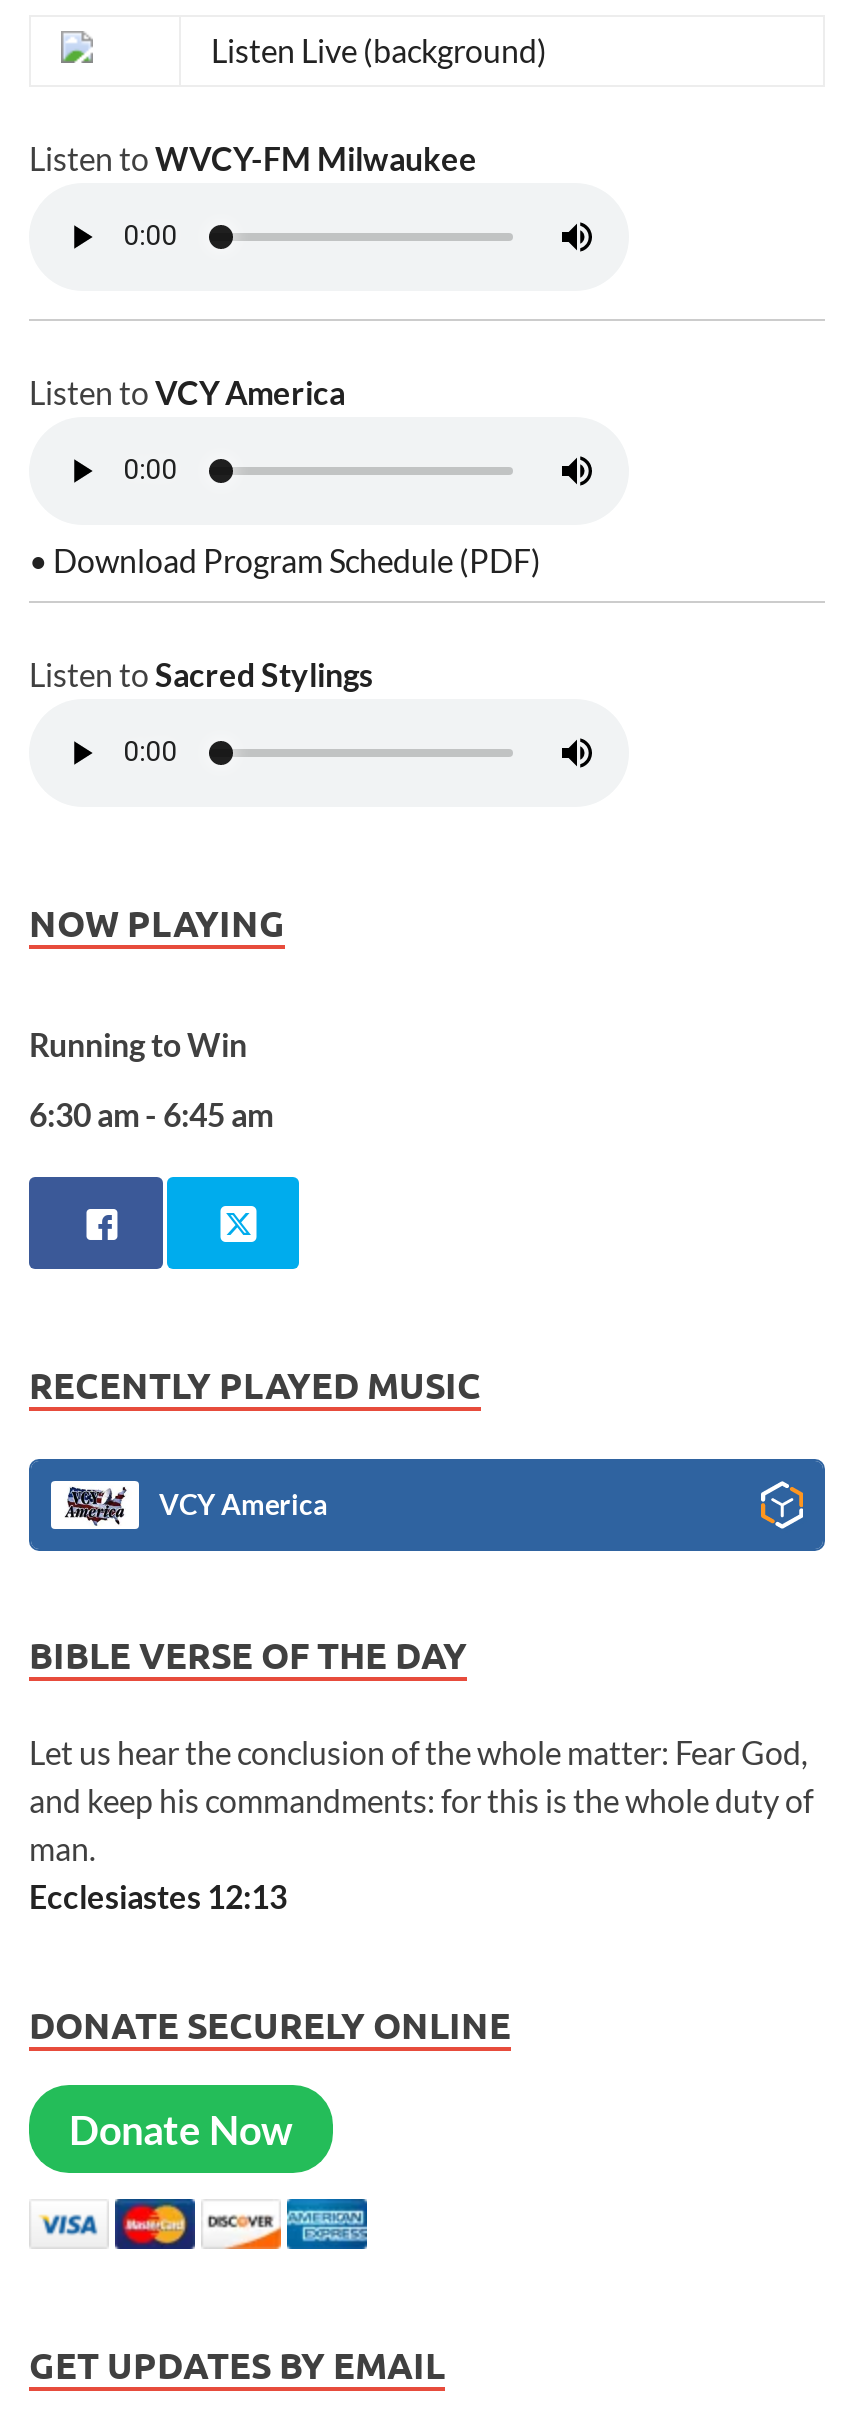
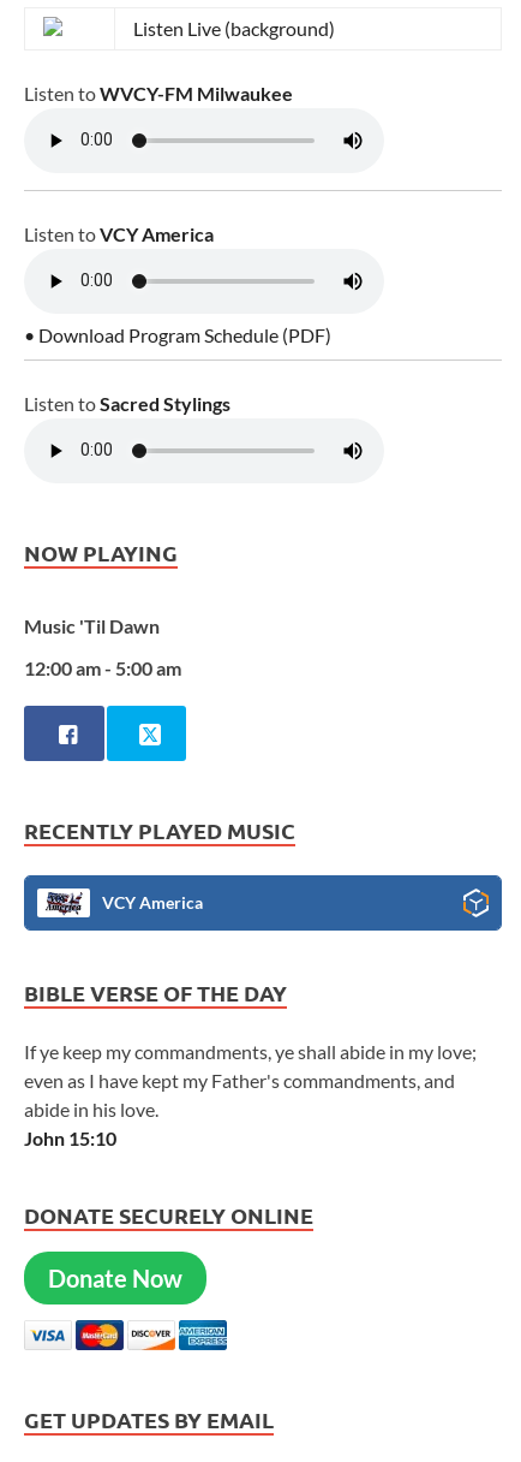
- Running to Win
+ Music 'Til Dawn

- 6:30 am - 6:45 am
+ 12:00 am - 5:00 am

- Let us hear the conclusion of the whole matter: Fear God,
- and keep his commandments: for this is the whole duty of
- man.
- Ecclesiastes 12:13
+ If ye keep my commandments, ye shall abide in my love;
+ even as I have kept my Father's commandments, and
+ abide in his love.
+ John 15:10
